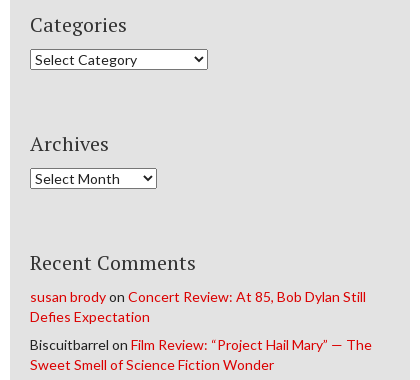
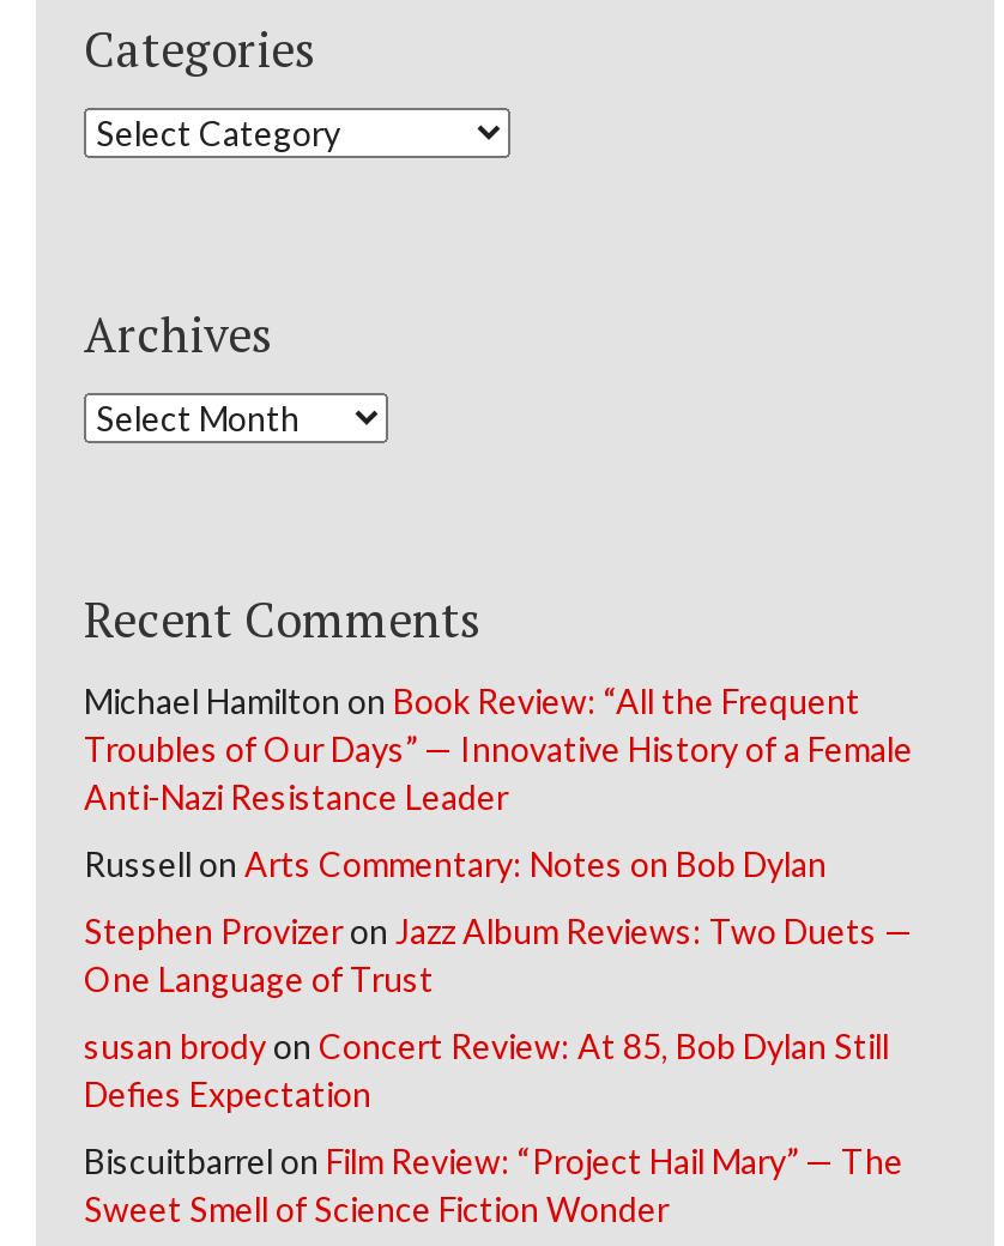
+ Michael Hamilton on Book Review: “All the Frequent
+ Troubles of Our Days” — Innovative History of a Female
+ Anti-Nazi Resistance Leader
+ Russell on Arts Commentary: Notes on Bob Dylan
+ Stephen Provizer on Jazz Album Reviews: Two Duets —
+ One Language of Trust
